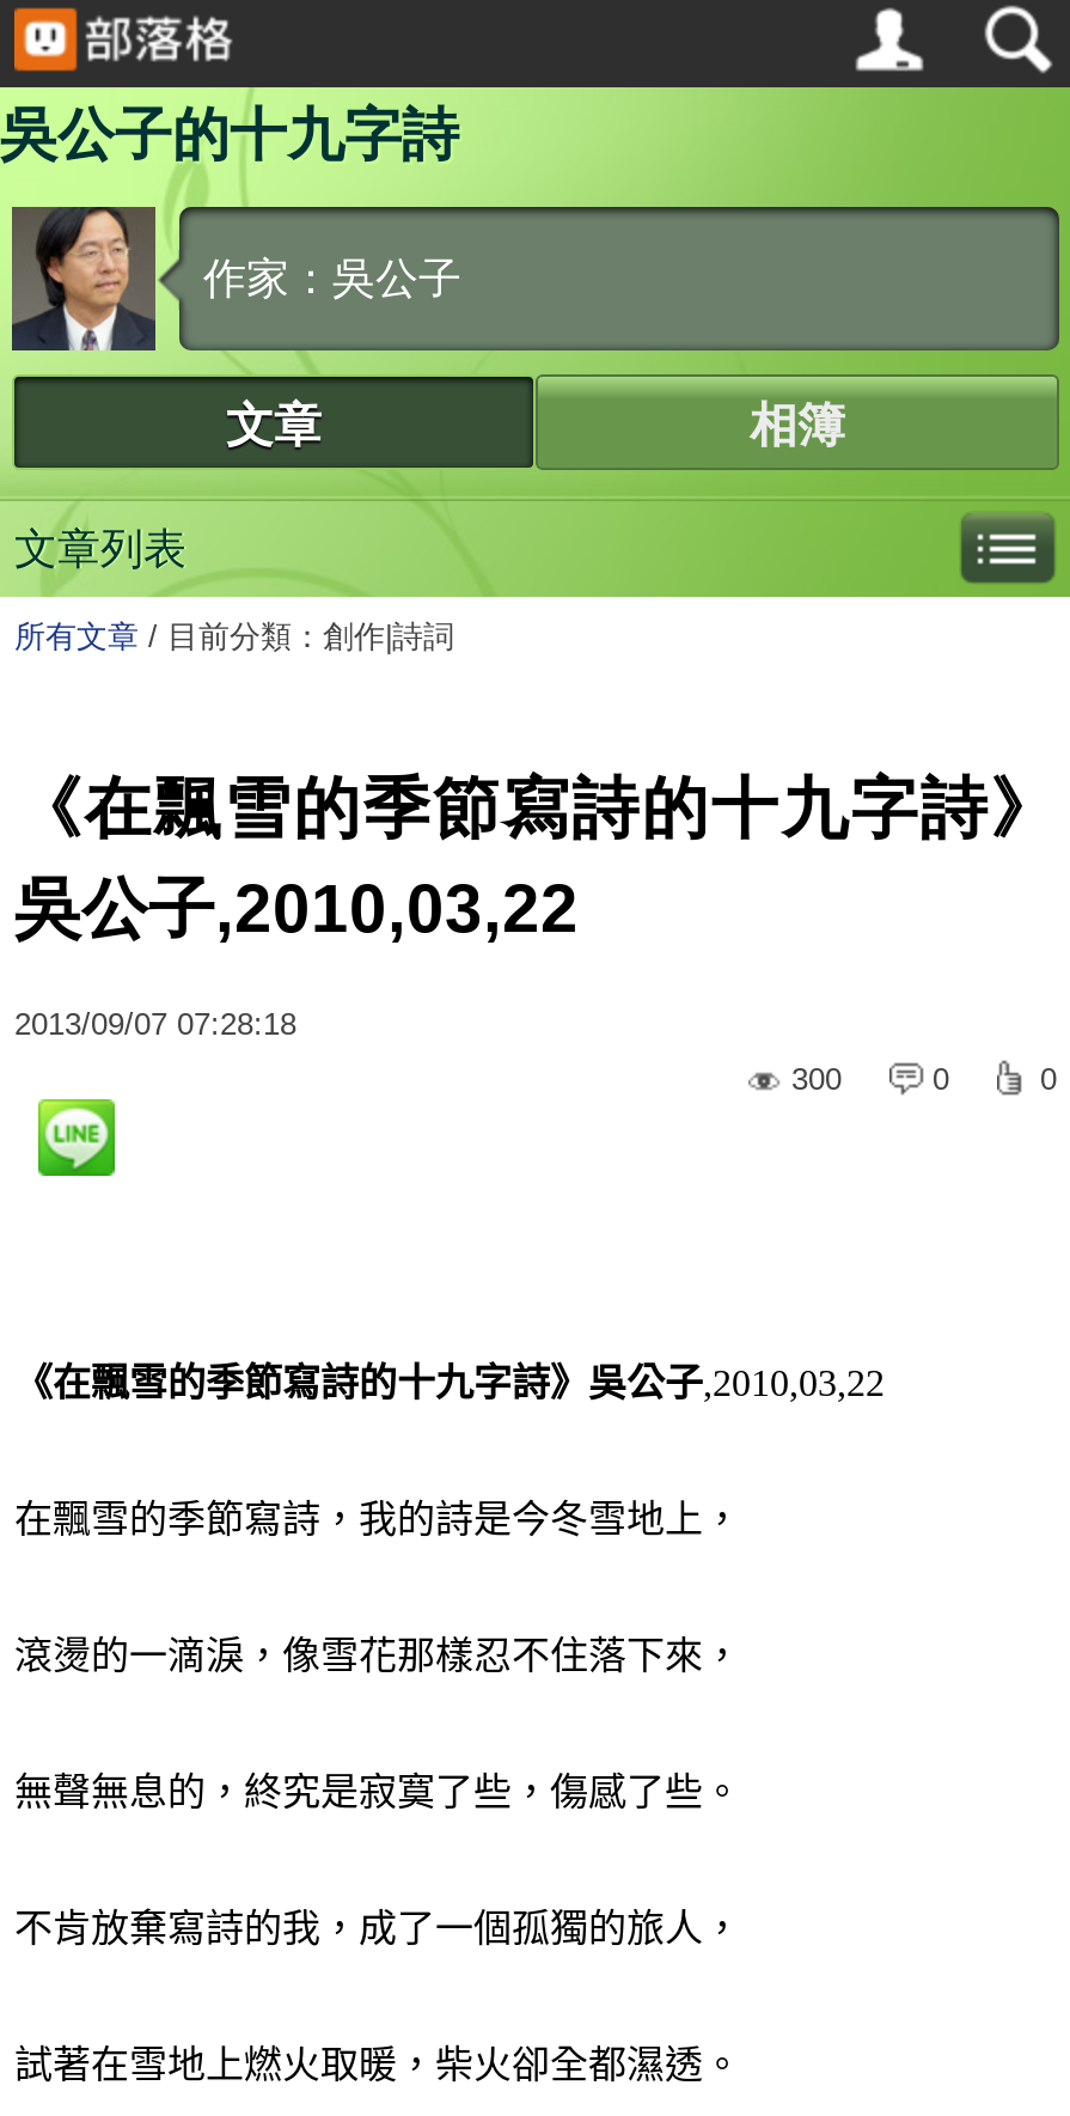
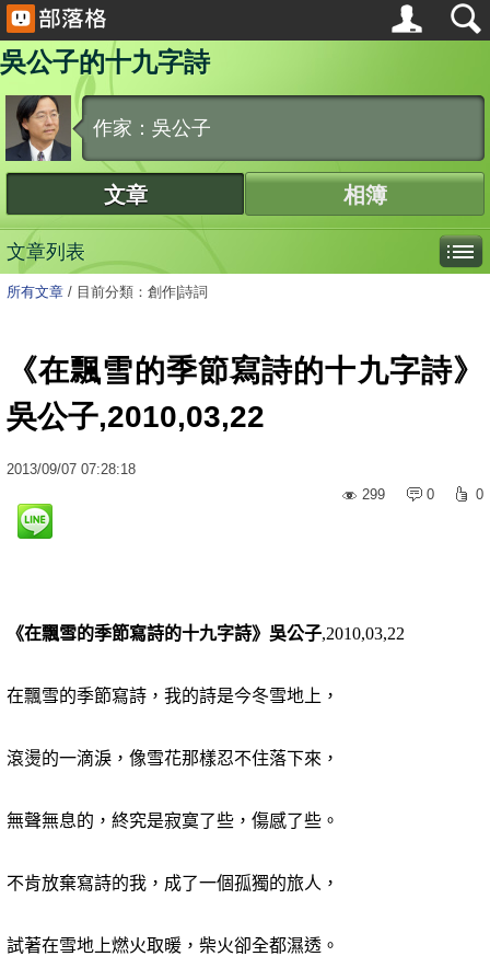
- 300
+ 299
